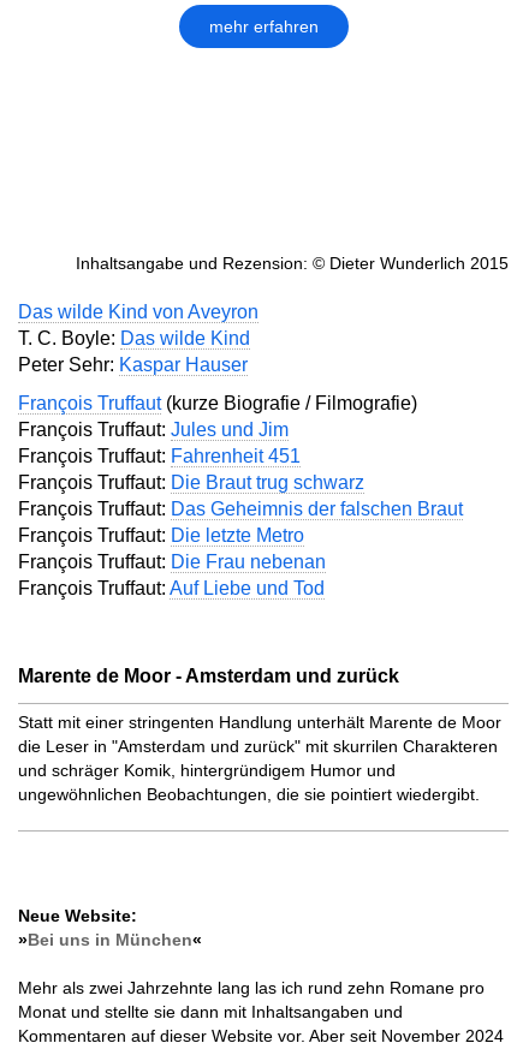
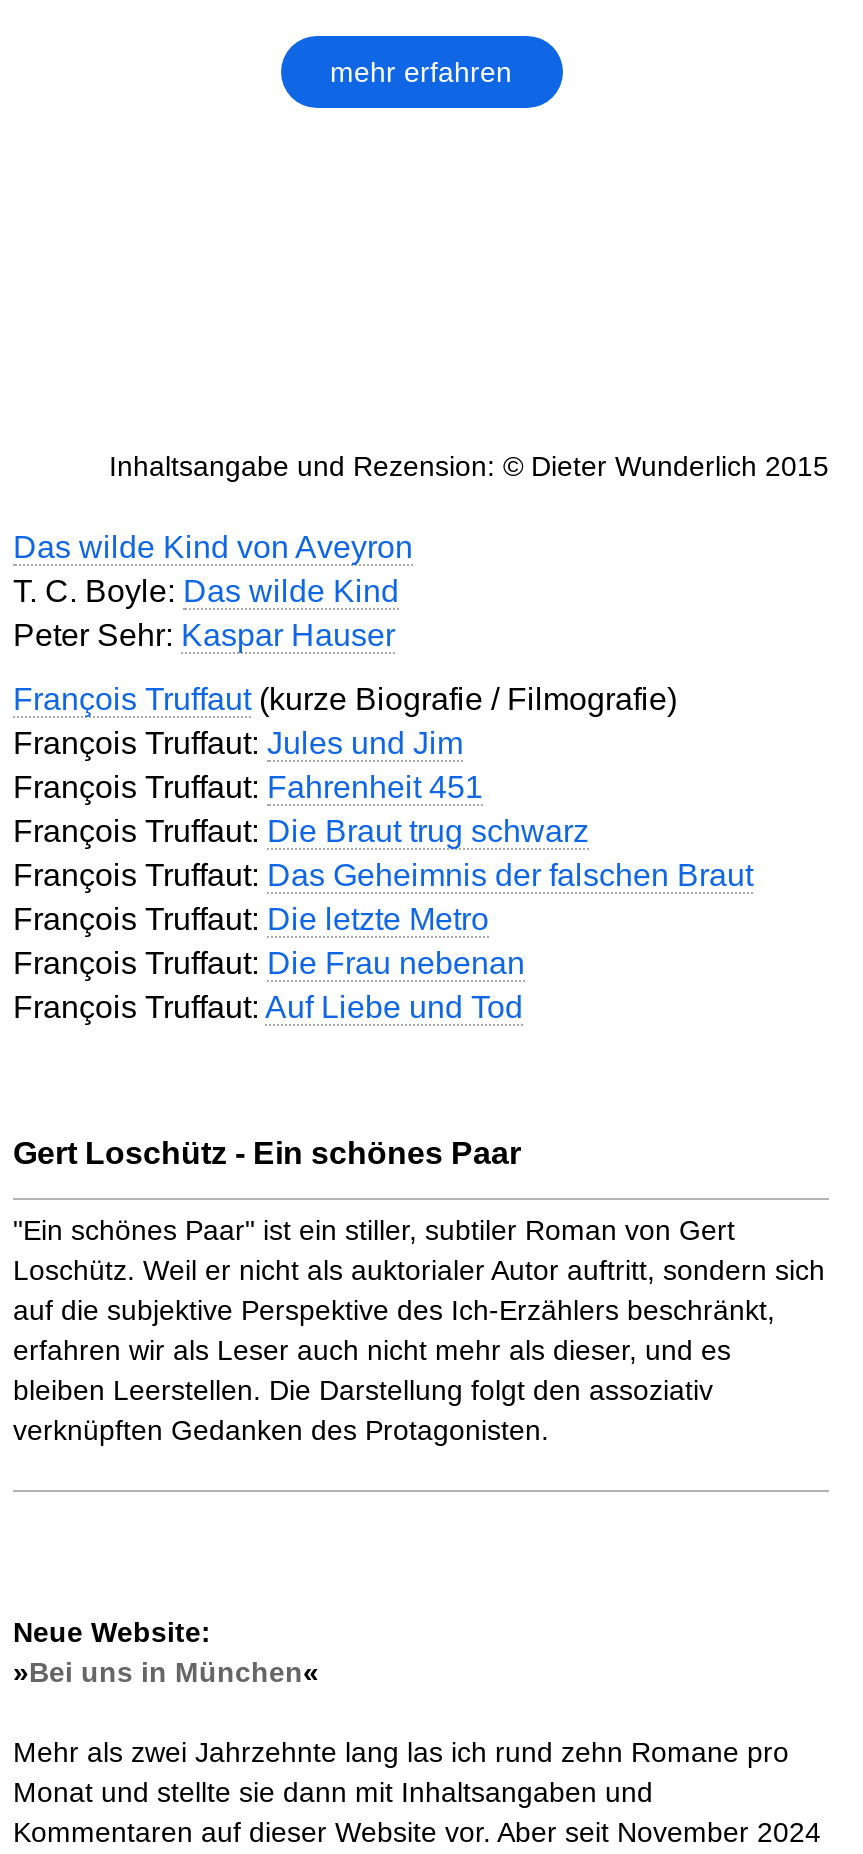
- Marente de Moor - Amsterdam und zurück
+ Gert Loschütz - Ein schönes Paar

- Statt mit einer stringenten Handlung unterhält Marente de Moor
- die Leser in "Amsterdam und zurück" mit skurrilen Charakteren
- und schräger Komik, hintergründigem Humor und
- ungewöhnlichen Beobachtungen, die sie pointiert wiedergibt.
+ "Ein schönes Paar" ist ein stiller, subtiler Roman von Gert
+ Loschütz. Weil er nicht als auktorialer Autor auftritt, sondern sich
+ auf die subjektive Perspektive des Ich-Erzählers beschränkt,
+ erfahren wir als Leser auch nicht mehr als dieser, und es
+ bleiben Leerstellen. Die Darstellung folgt den assoziativ
+ verknüpften Gedanken des Protagonisten.
